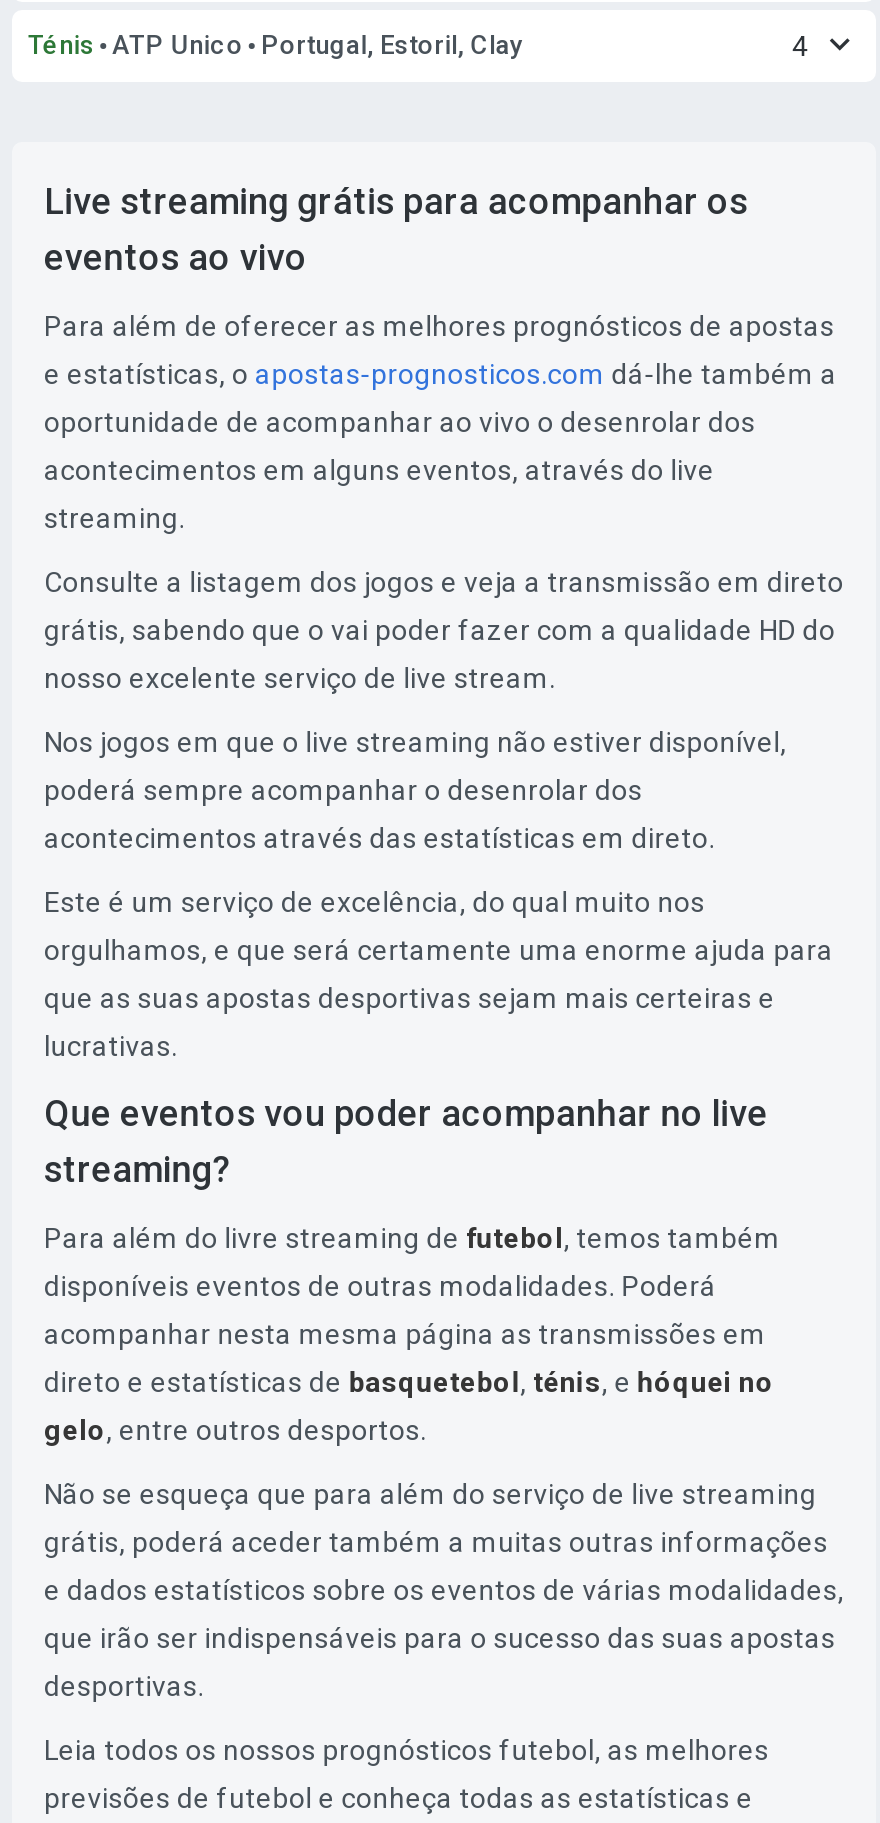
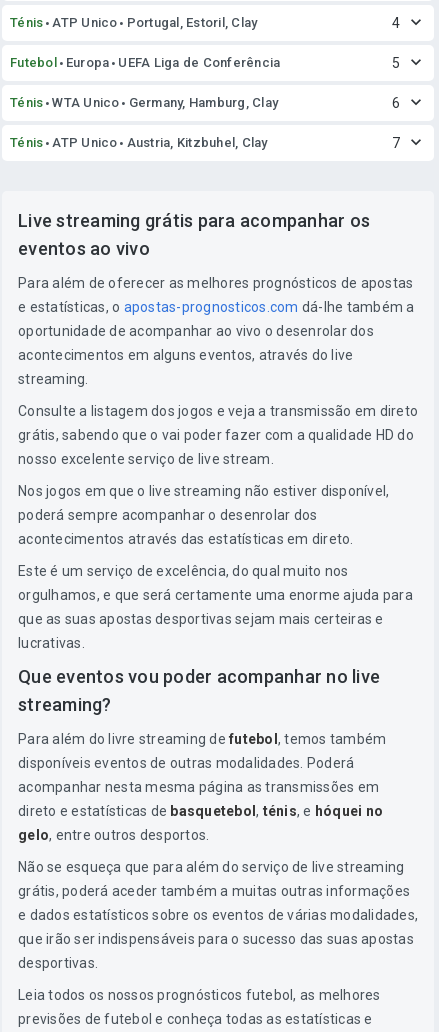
+ Futebol Europa UEFA Liga de Conferência
+ 5
+ Ténis WTA Unico Germany, Hamburg, Clay
+ 6
+ Ténis ATP Unico Austria, Kitzbuhel, Clay
+ 7
